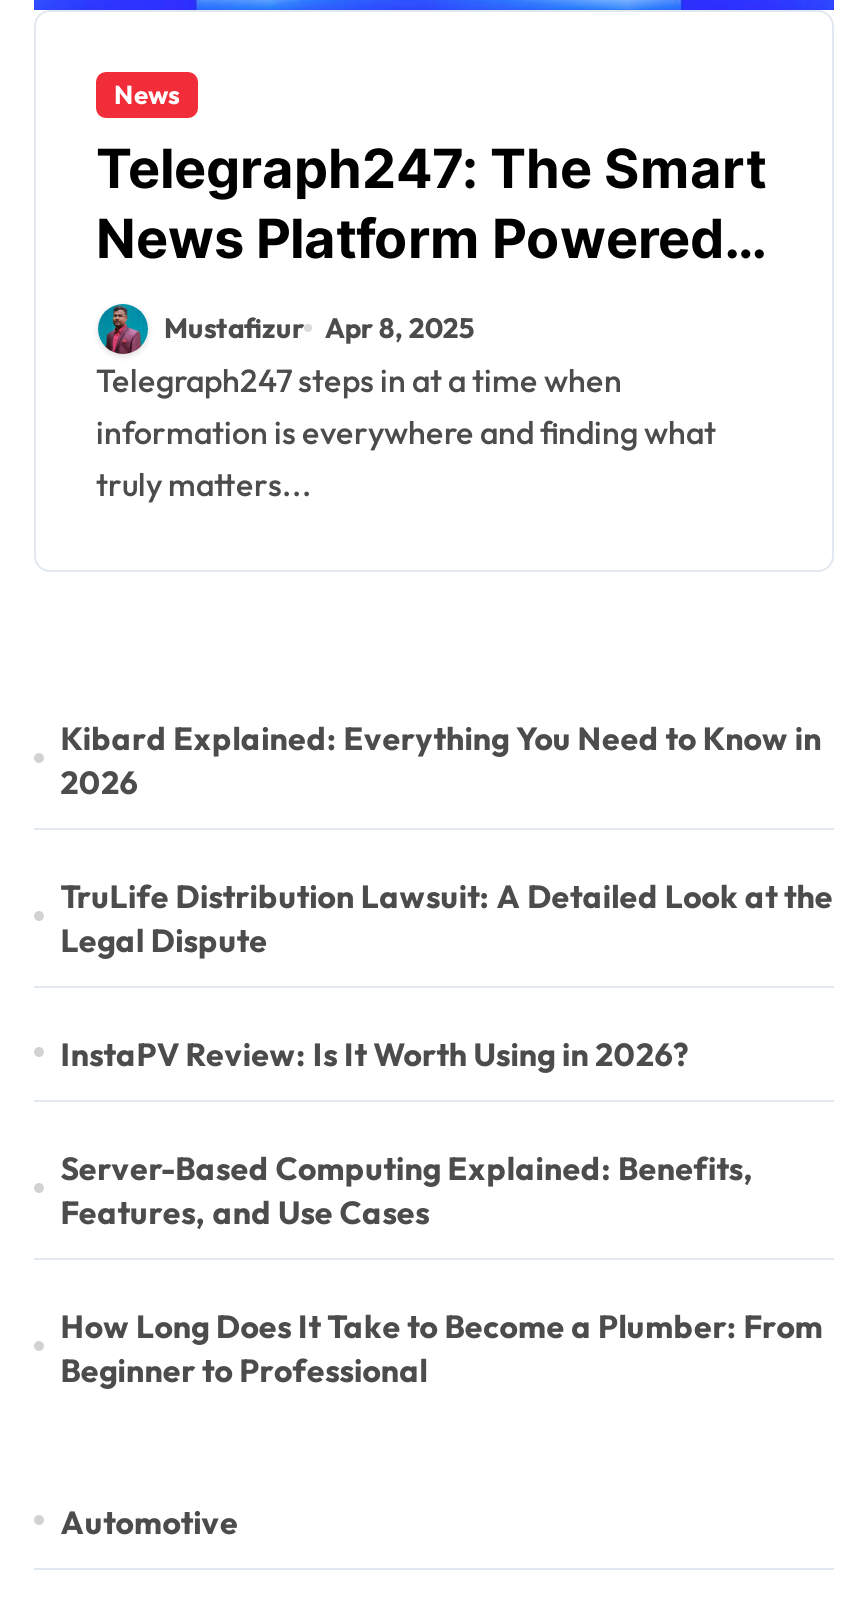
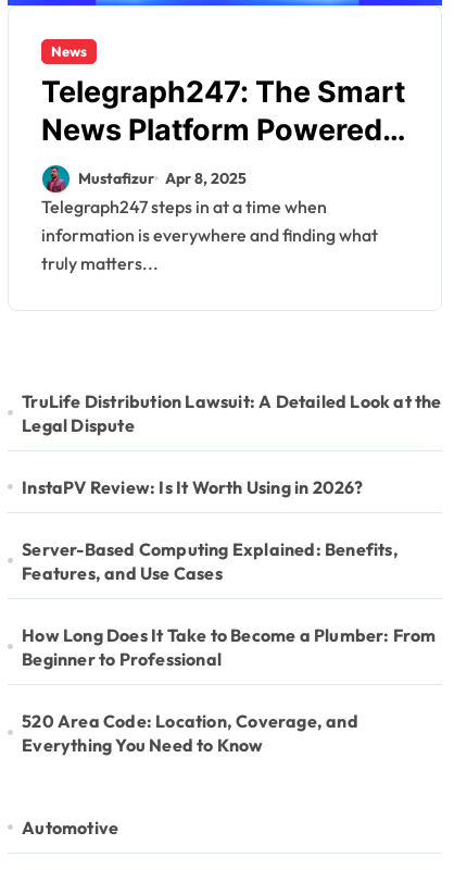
- Kibard Explained: Everything You Need to Know in
- 2026

moved up: TruLife Distribution Lawsuit: A Detailed Look at the | Legal Dispute | InstaPV Review: Is It Worth Using in 2026? | Server-Based Computing Explained: Benefits, | Features, and Use Cases | How Long Does It Take to Become a Plumber: From | Beginner to Professional

+ 520 Area Code: Location, Coverage, and
+ Everything You Need to Know
